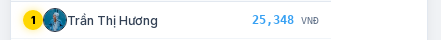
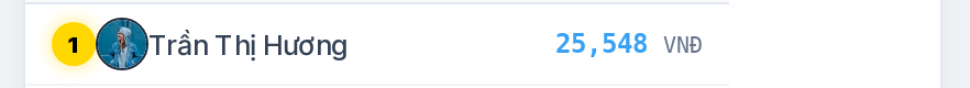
- 25,348 VNĐ
+ 25,548 VNĐ
